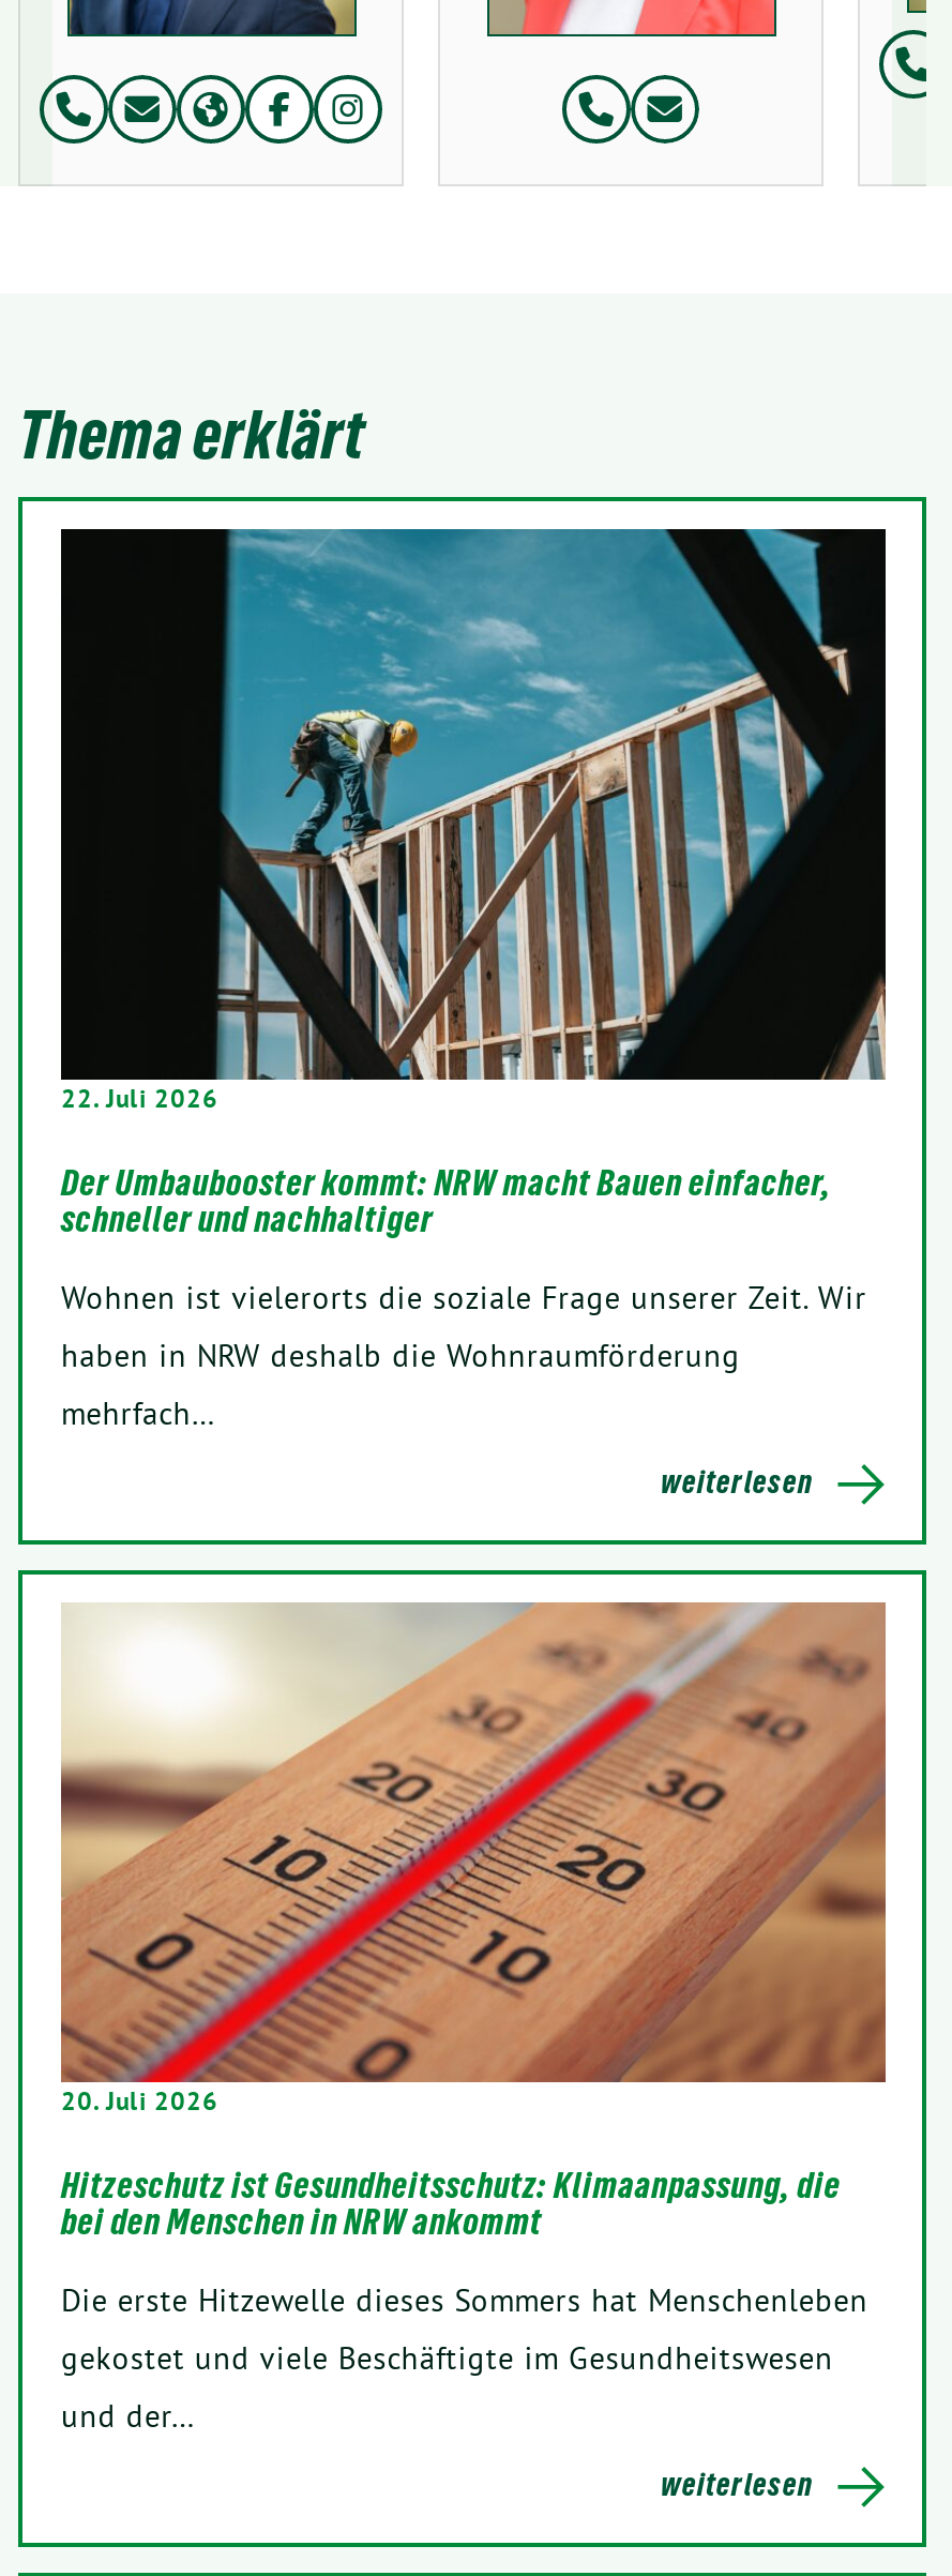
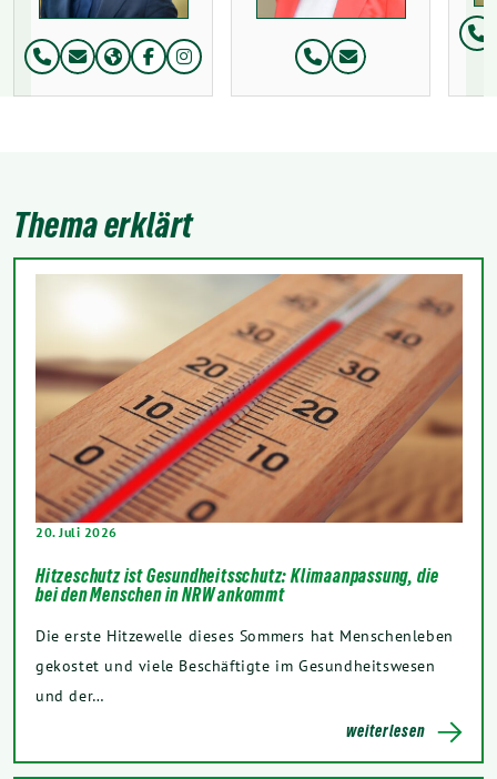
- [image]
- 22. Juli 2026
- Der Umbaubooster kommt: NRW macht Bauen einfacher,
- schneller und nachhaltiger
- Wohnen ist vielerorts die soziale Frage unserer Zeit. Wir
- haben in NRW deshalb die Wohnraumförderung
- mehrfach…
- weiterlesen
